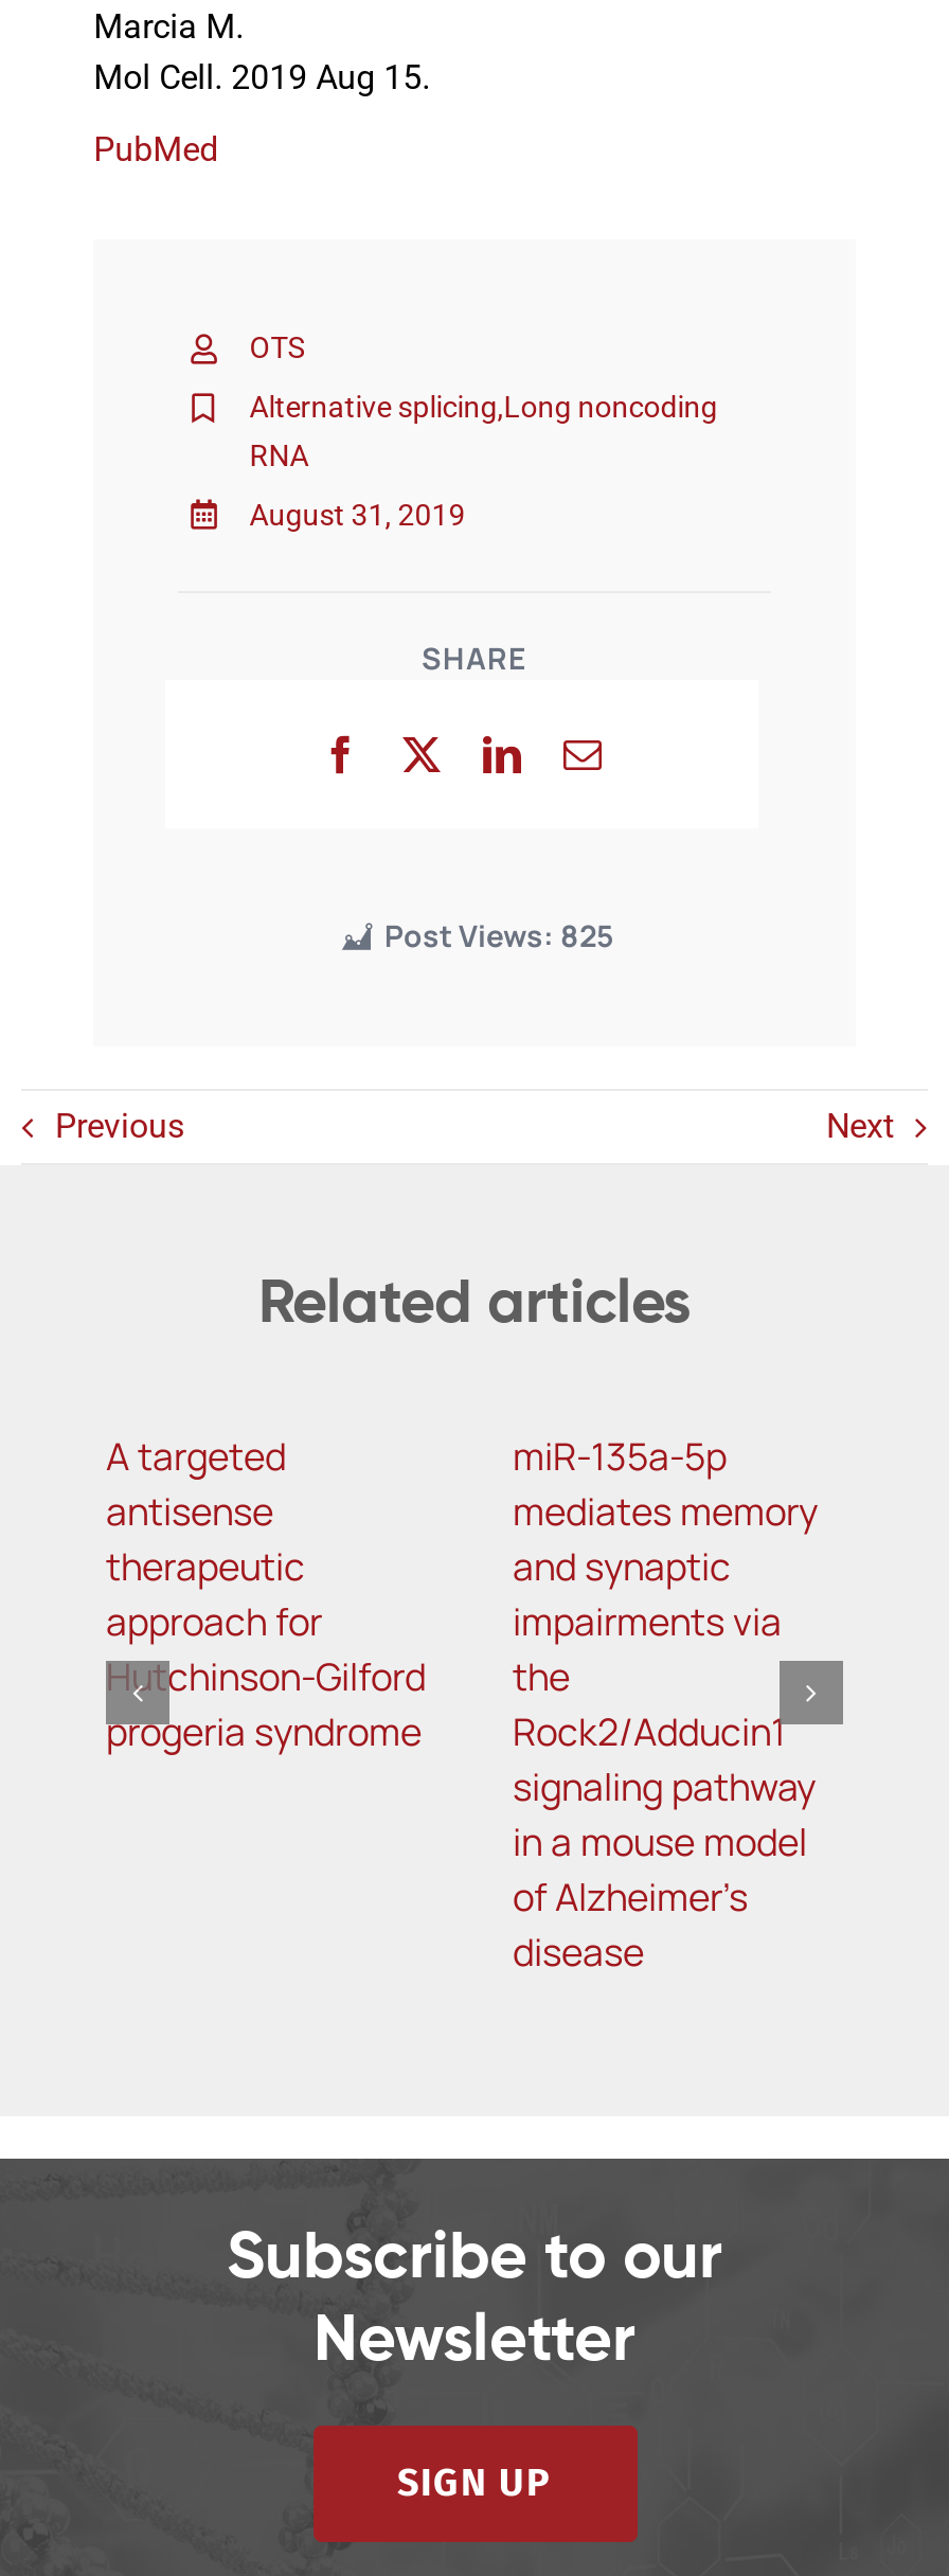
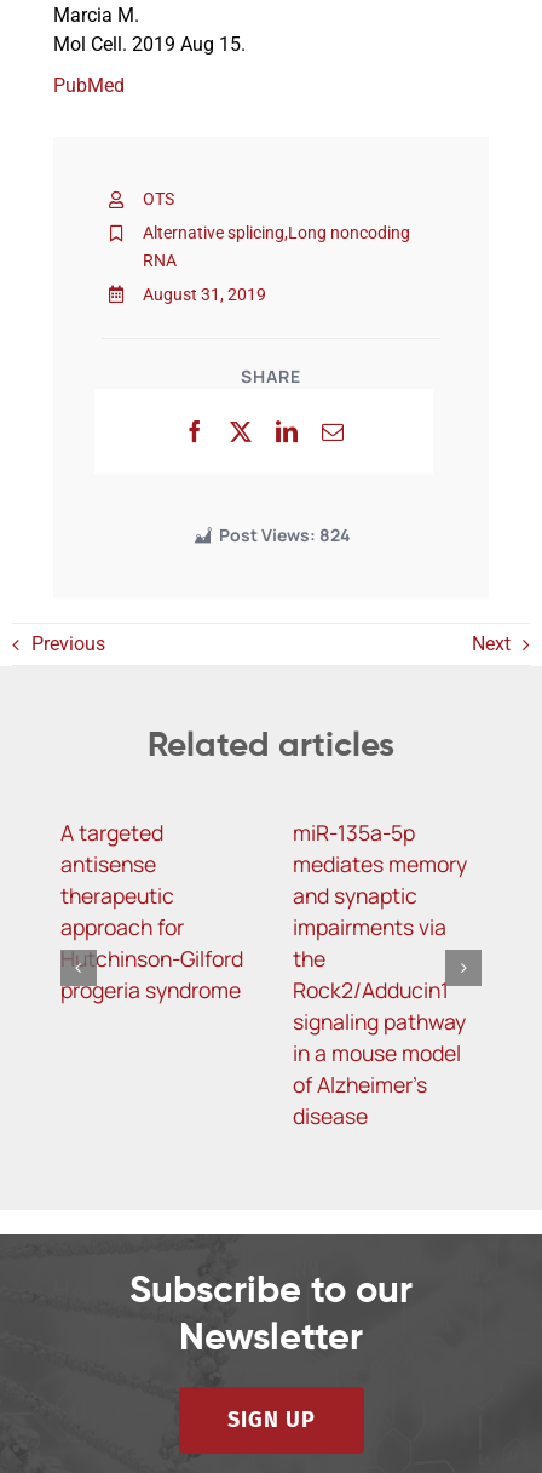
- Post Views: 825
+ Post Views: 824
